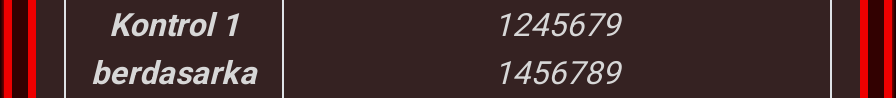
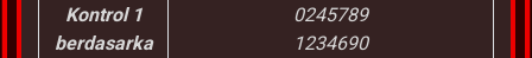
- 1245679
+ 0245789

- 1456789
+ 1234690
